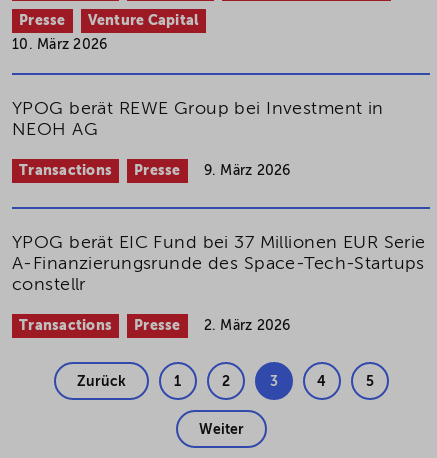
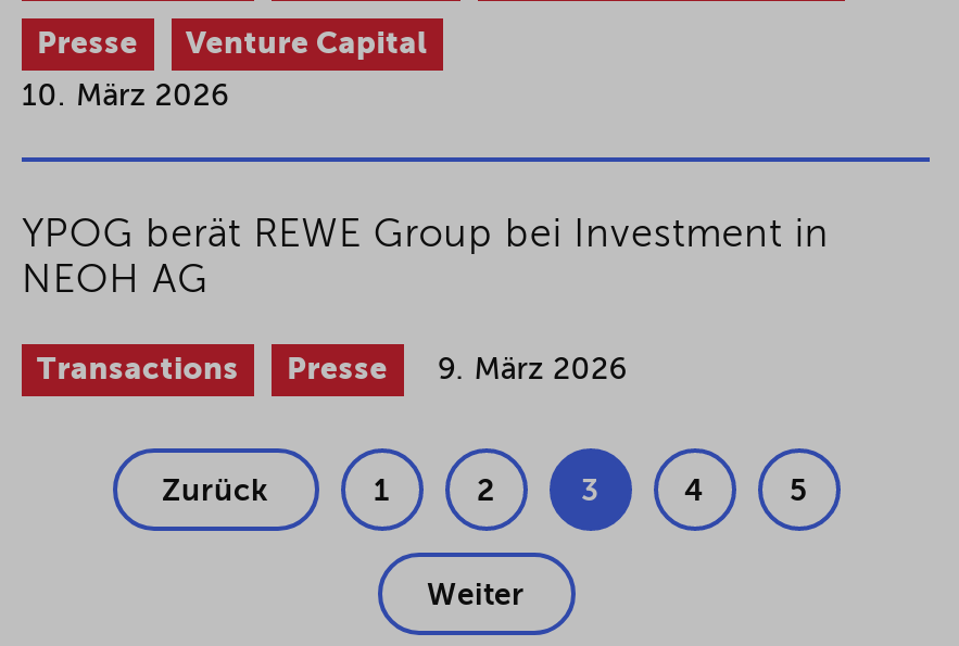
- YPOG berät EIC Fund bei 37 Millionen EUR Serie
- A-Finanzierungsrunde des Space-Tech-Startups
- constellr
- Transactions
- Presse
- 2. März 2026
